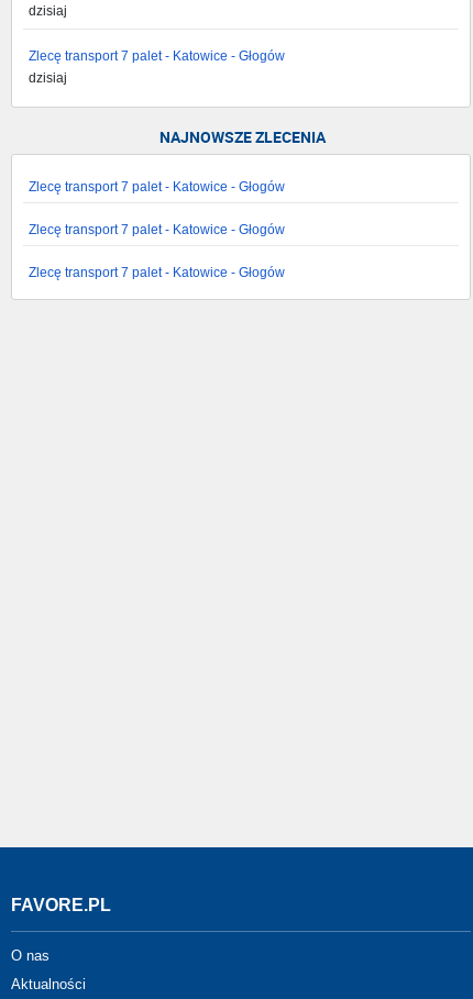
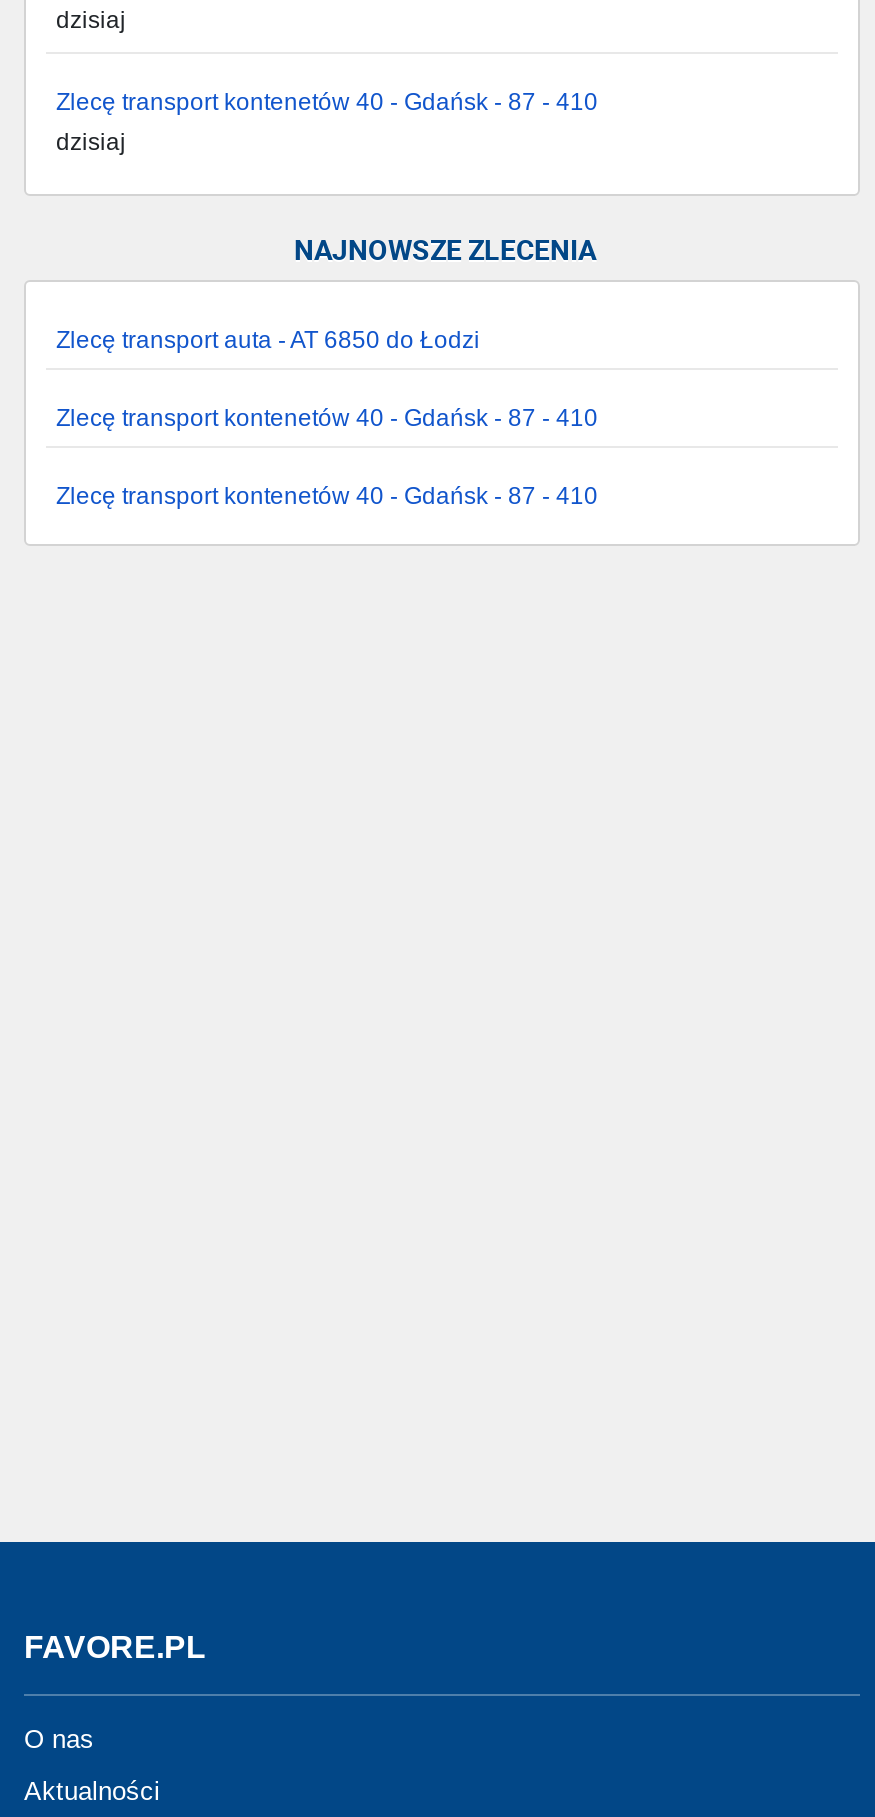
- Zlecę transport 7 palet - Katowice - Głogów
+ Zlecę transport kontenetów 40 - Gdańsk - 87 - 410

- Zlecę transport 7 palet - Katowice - Głogów
+ Zlecę transport auta - AT 6850 do Łodzi

- Zlecę transport 7 palet - Katowice - Głogów
+ Zlecę transport kontenetów 40 - Gdańsk - 87 - 410

- Zlecę transport 7 palet - Katowice - Głogów
+ Zlecę transport kontenetów 40 - Gdańsk - 87 - 410
